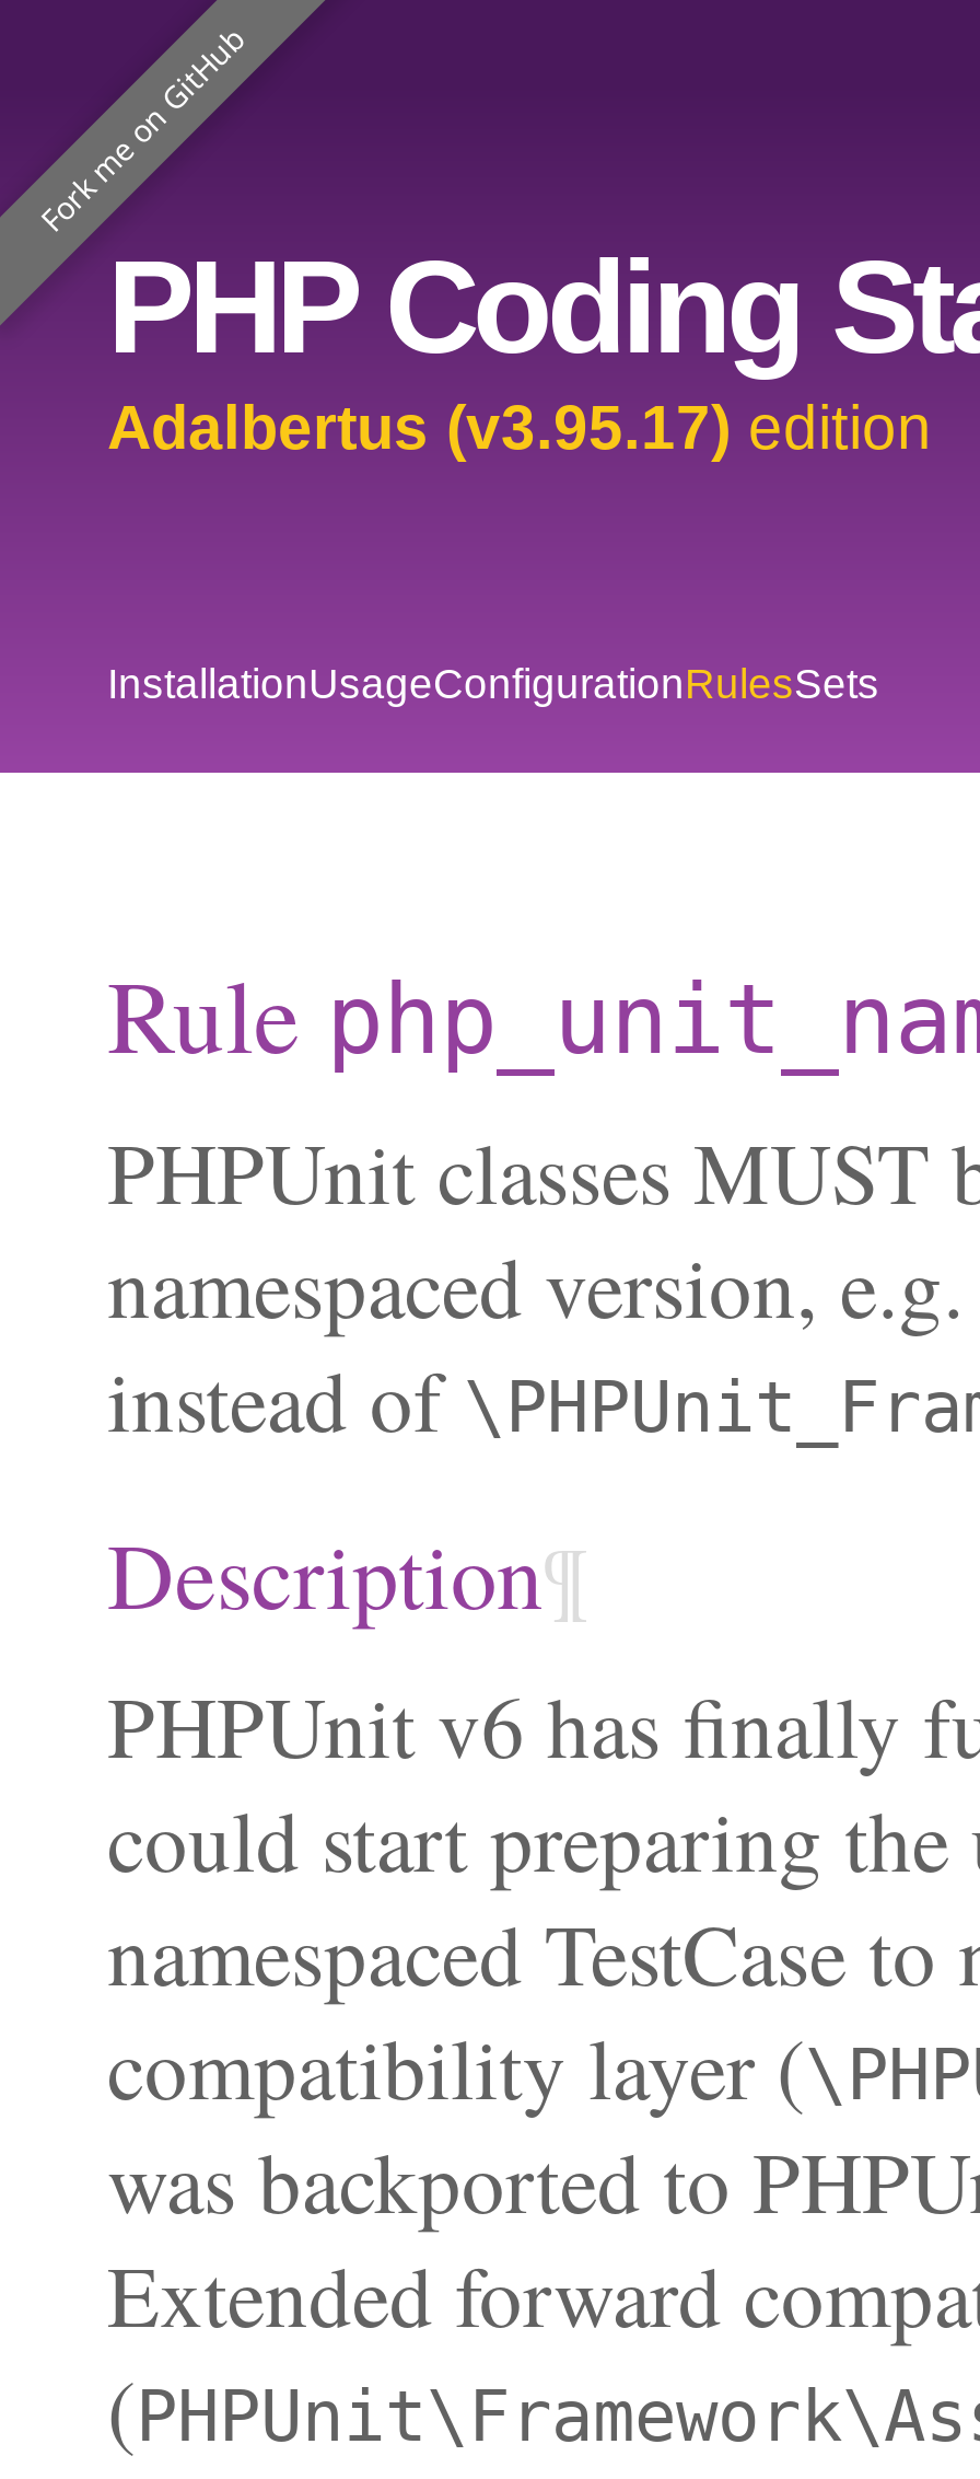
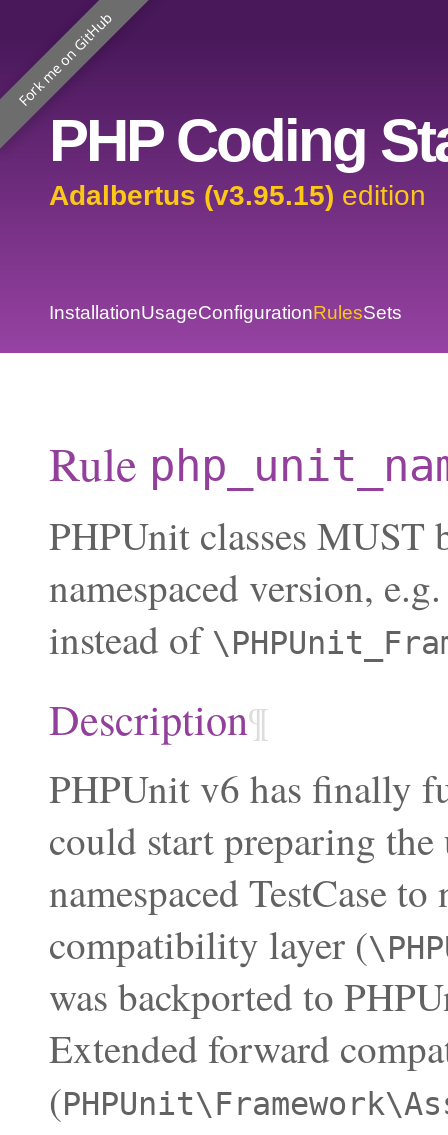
- Adalbertus (v3.95.17) edition
+ Adalbertus (v3.95.15) edition
